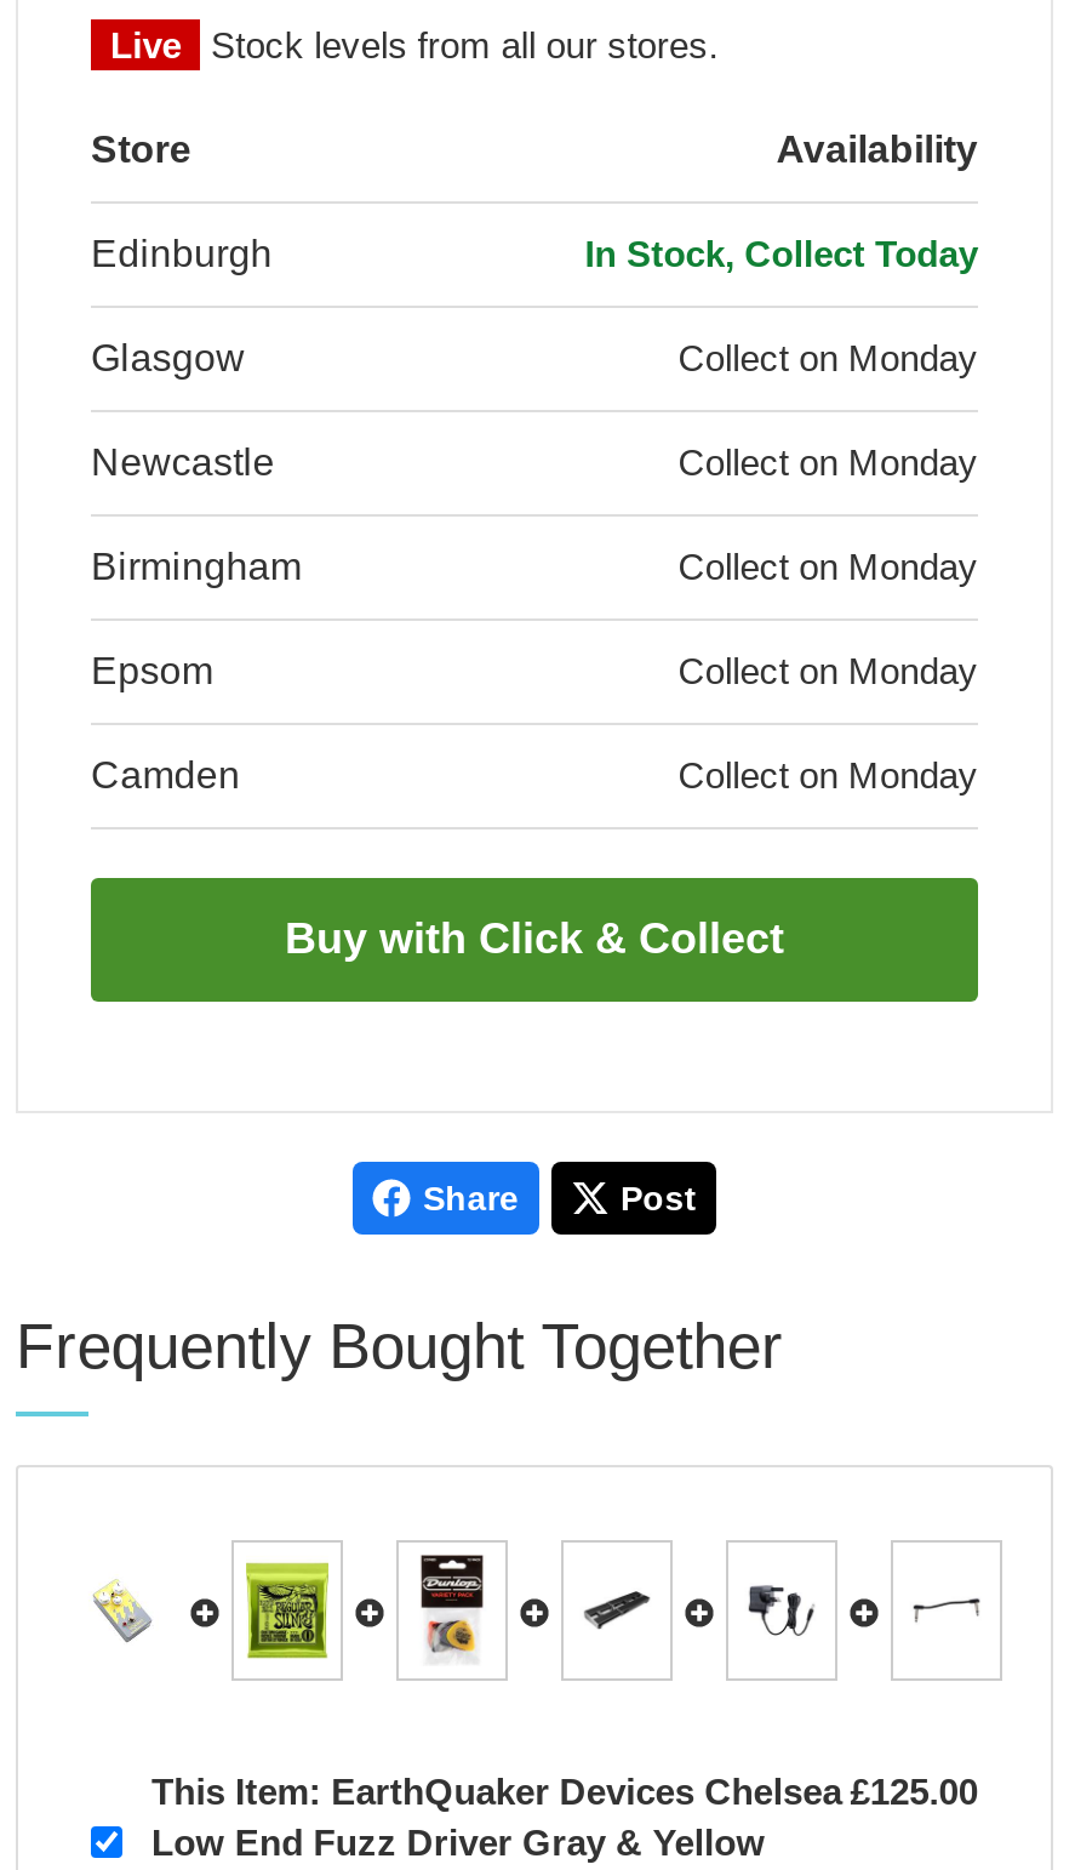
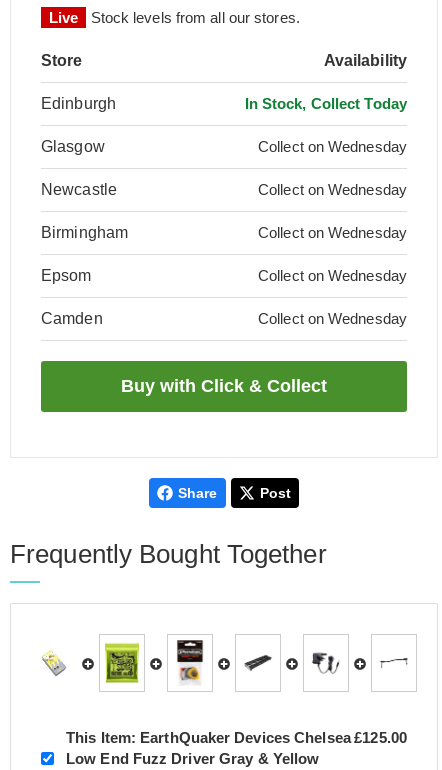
- Collect on Monday
+ Collect on Wednesday

- Collect on Monday
+ Collect on Wednesday

- Collect on Monday
+ Collect on Wednesday

- Collect on Monday
+ Collect on Wednesday

- Collect on Monday
+ Collect on Wednesday
